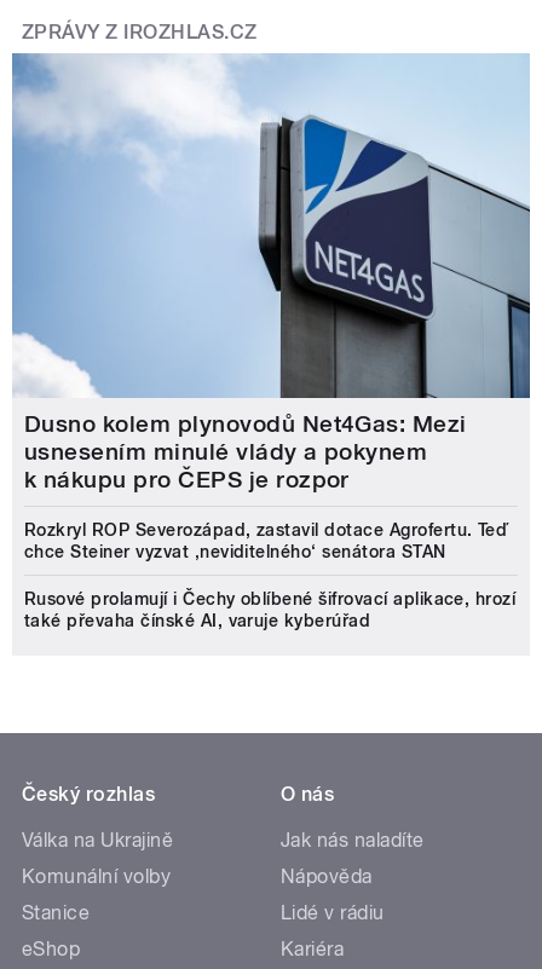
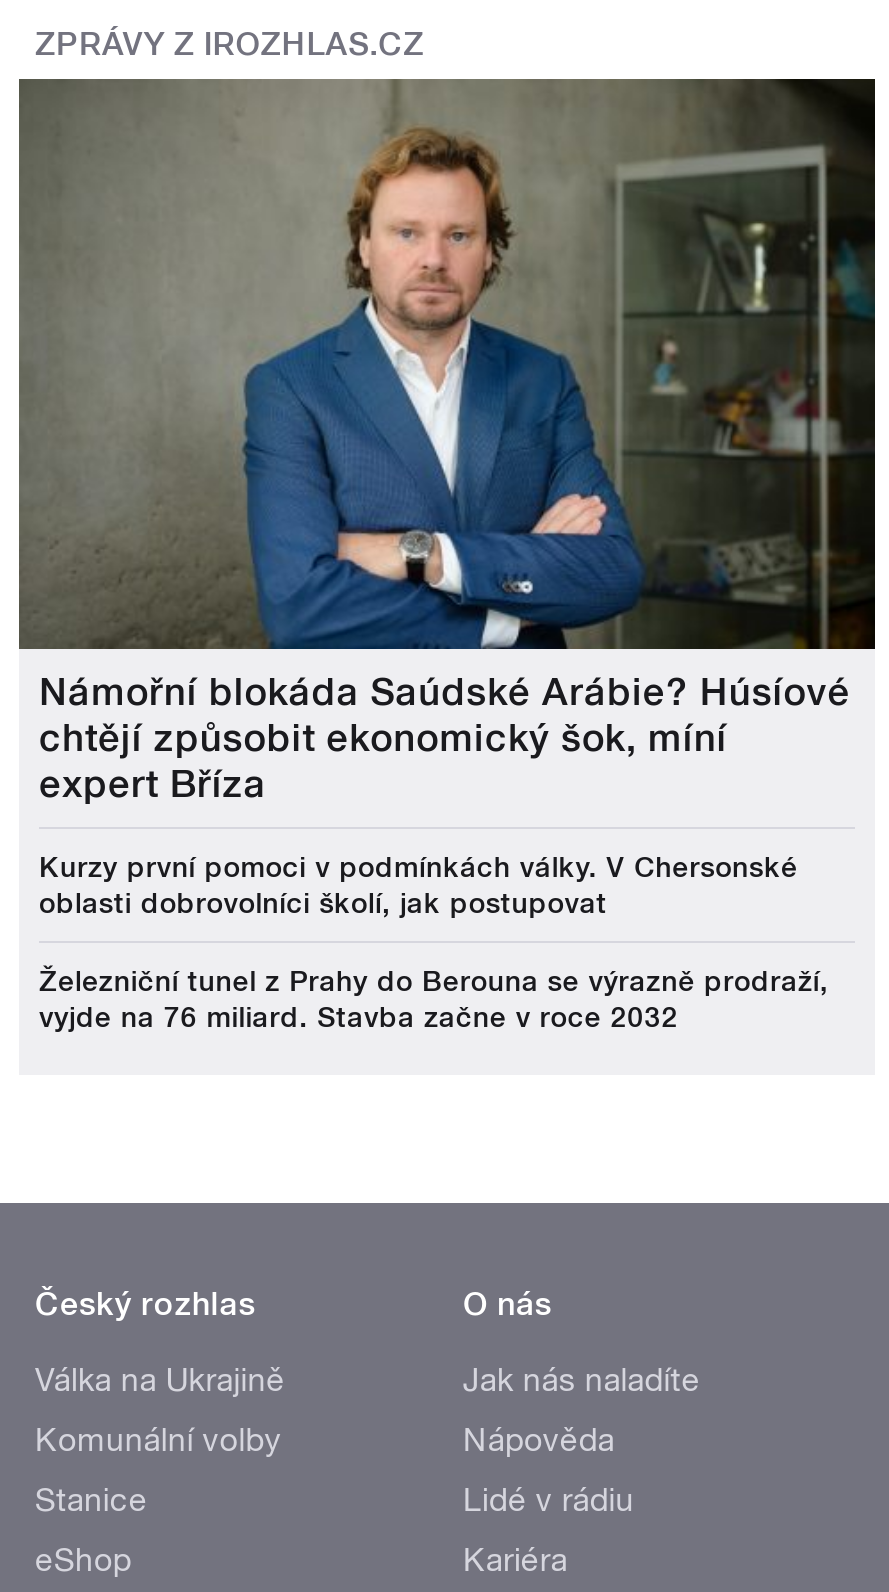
- [image]
- Dusno kolem plynovodů Net4Gas: Mezi
- usnesením minulé vlády a pokynem
- k nákupu pro ČEPS je rozpor
+ [image]
+ Námořní blokáda Saúdské Arábie? Húsíové
+ chtějí způsobit ekonomický šok, míní
+ expert Bříza

- Rozkryl ROP Severozápad, zastavil dotace Agrofertu. Teď
- chce Steiner vyzvat ‚neviditelného‘ senátora STAN
+ Kurzy první pomoci v podmínkách války. V Chersonské
+ oblasti dobrovolníci školí, jak postupovat

- Rusové prolamují i Čechy oblíbené šifrovací aplikace, hrozí
- také převaha čínské AI, varuje kyberúřad
+ Železniční tunel z Prahy do Berouna se výrazně prodraží,
+ vyjde na 76 miliard. Stavba začne v roce 2032
